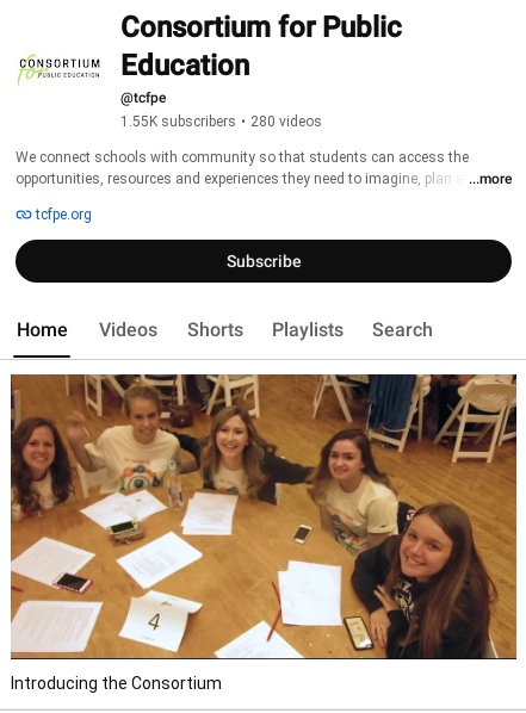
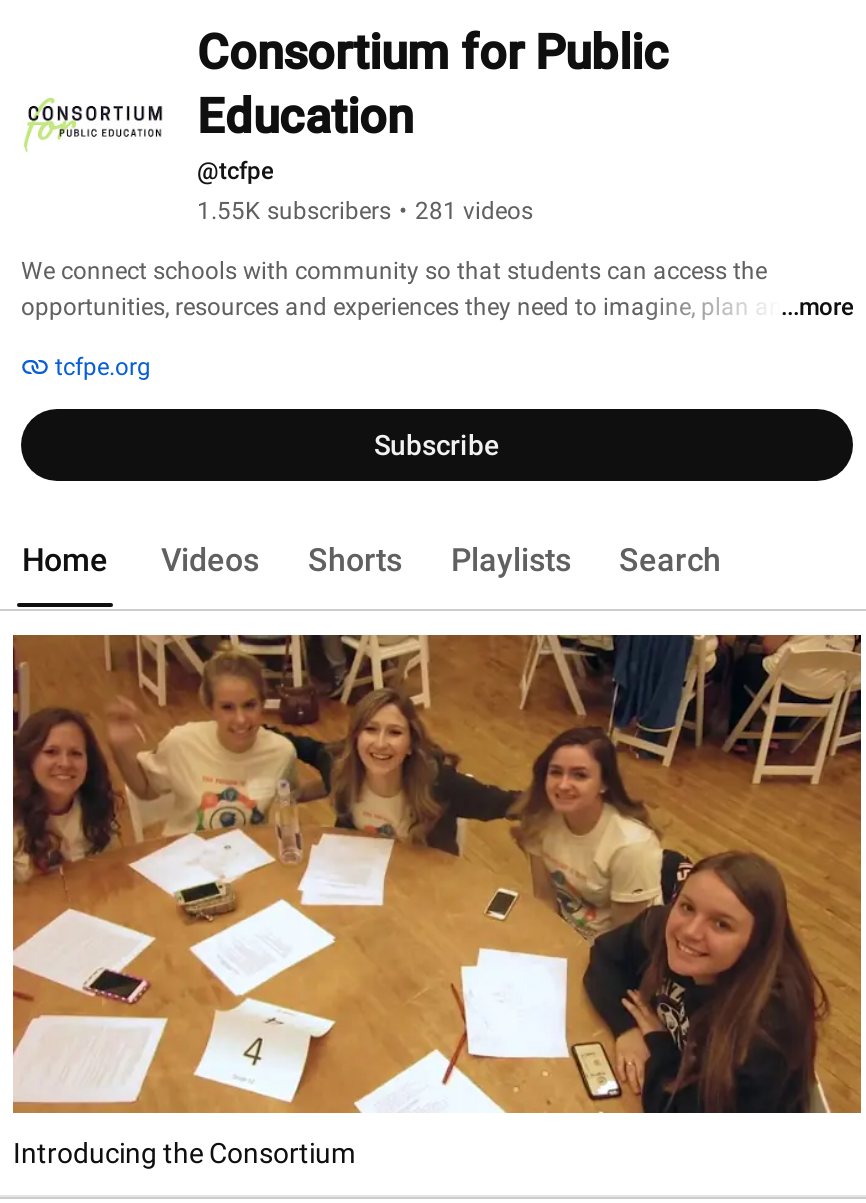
- 1.55K subscribers • 280 videos
+ 1.55K subscribers • 281 videos
